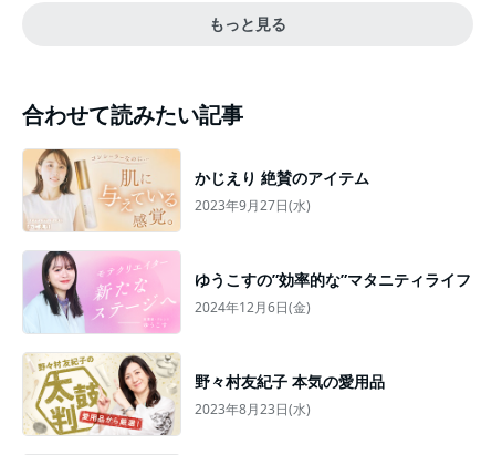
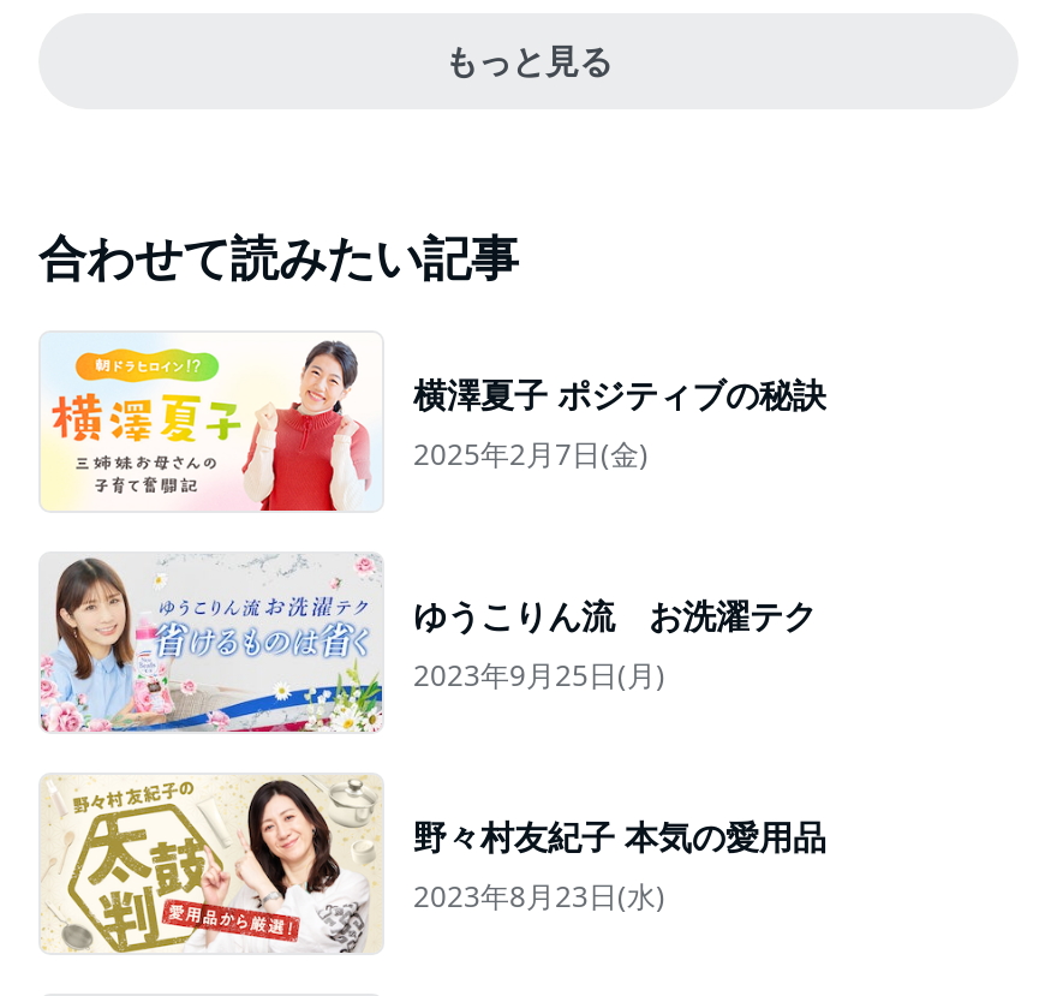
- [image]
- かじえり 絶賛のアイテム
- 2023年9月27日(水)
+ [image]
+ 横澤夏子 ポジティブの秘訣
+ 2025年2月7日(金)

- [image]
- ゆうこすの”効率的な”マタニティライフ
- 2024年12月6日(金)
+ [image]
+ ゆうこりん流 お洗濯テク
+ 2023年9月25日(月)
